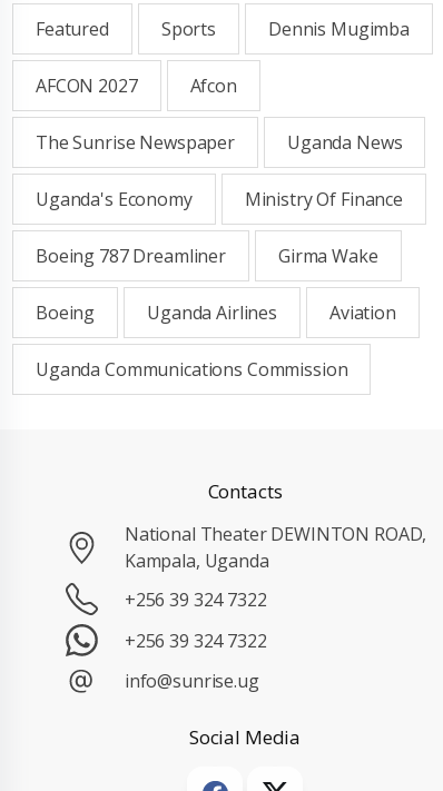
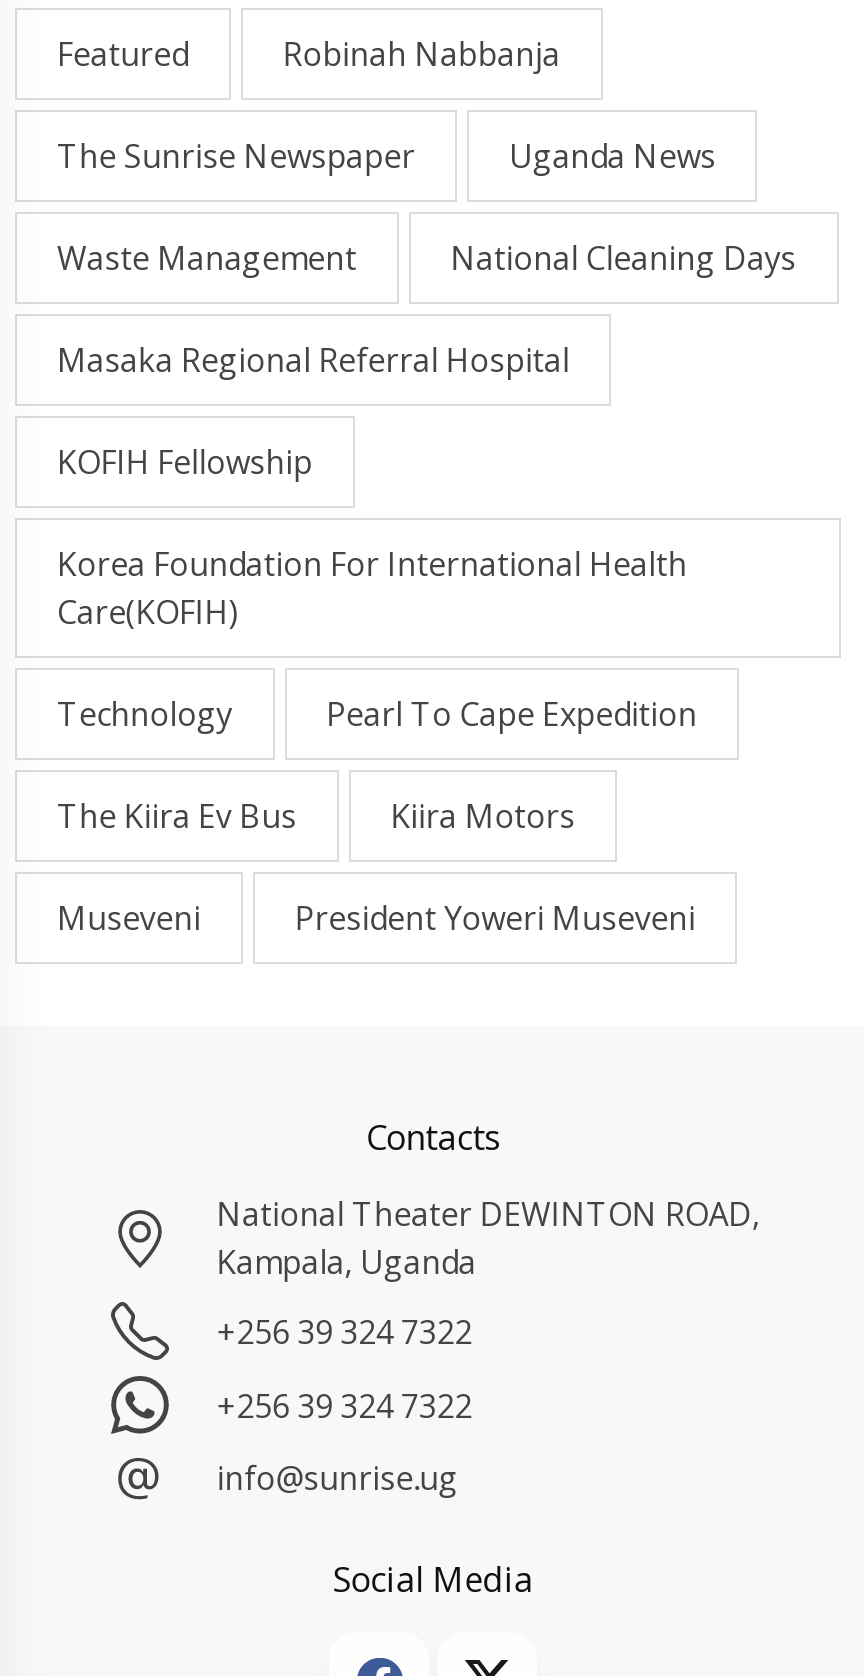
- Sports
- Dennis Mugimba
- AFCON 2027
- Afcon
+ Robinah Nabbanja

moved up: The Sunrise Newspaper | Uganda News

- Uganda's Economy
- Ministry Of Finance
- Boeing 787 Dreamliner
- Girma Wake
- Boeing
- Uganda Airlines
- Aviation
- Uganda Communications Commission
+ Waste Management
+ National Cleaning Days
+ Masaka Regional Referral Hospital
+ KOFIH Fellowship
+ Korea Foundation For International Health
+ Care(KOFIH)
+ Technology
+ Pearl To Cape Expedition
+ The Kiira Ev Bus
+ Kiira Motors
+ Museveni
+ President Yoweri Museveni
